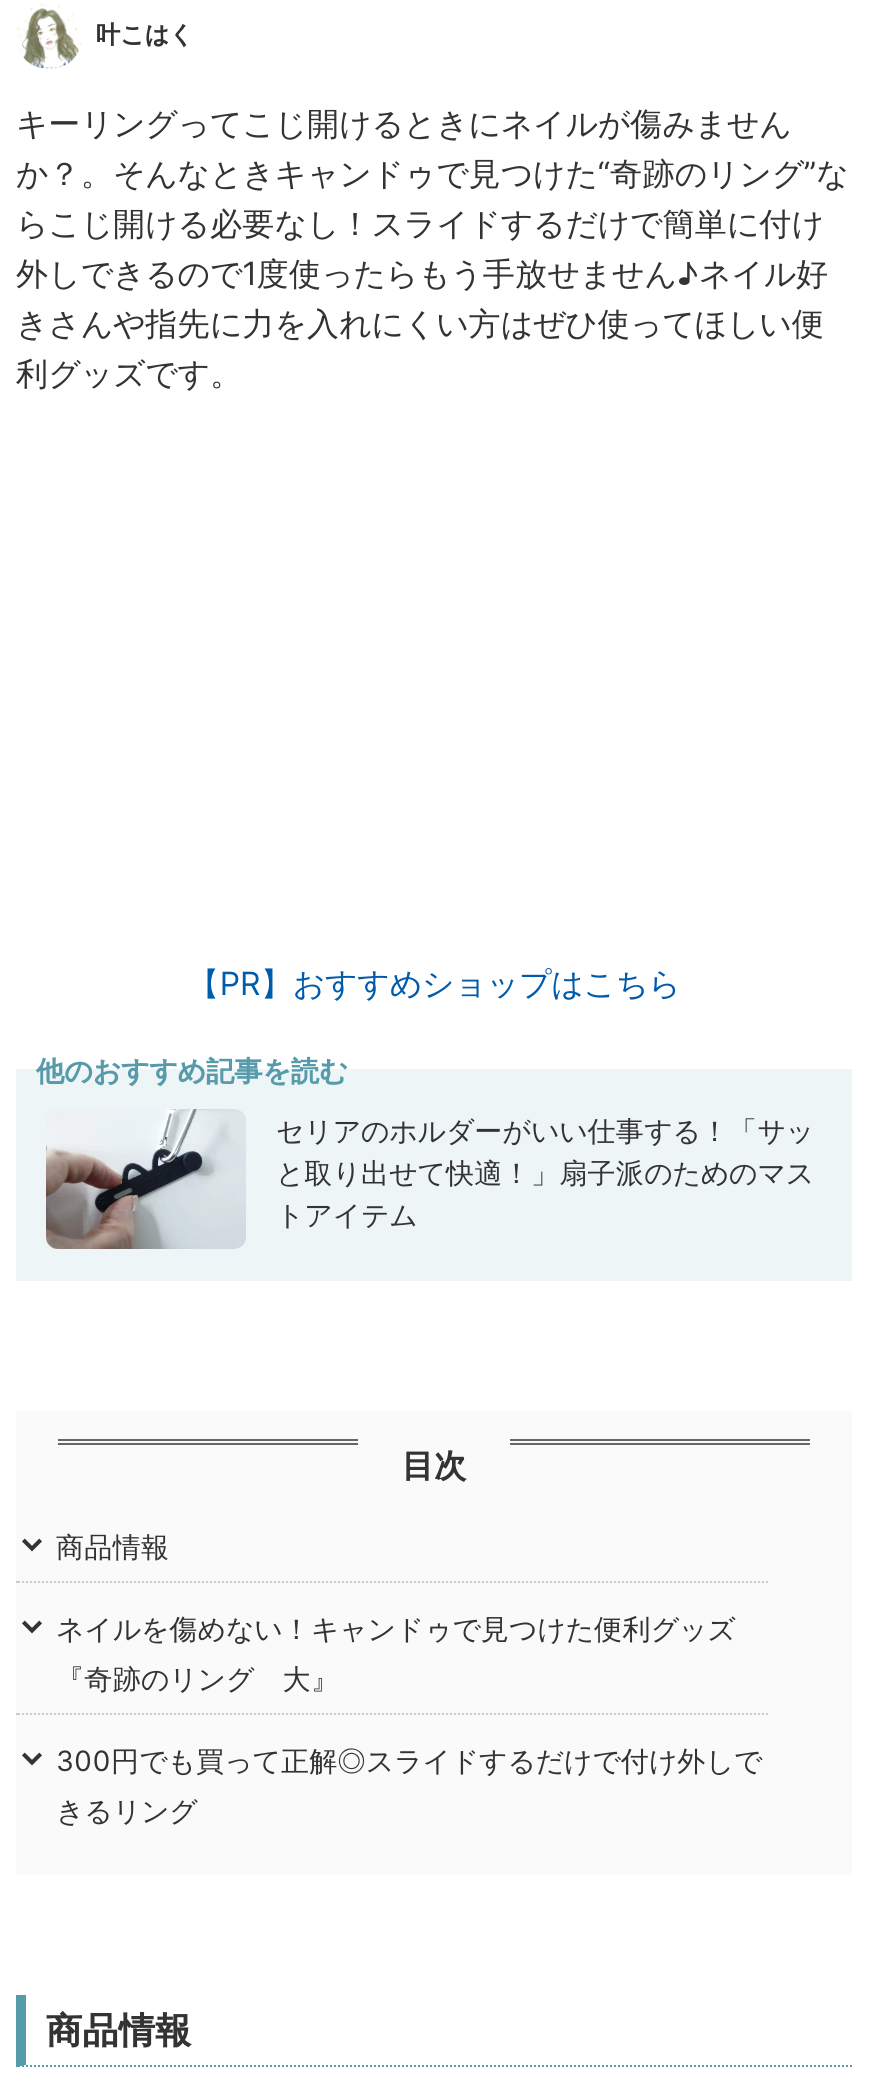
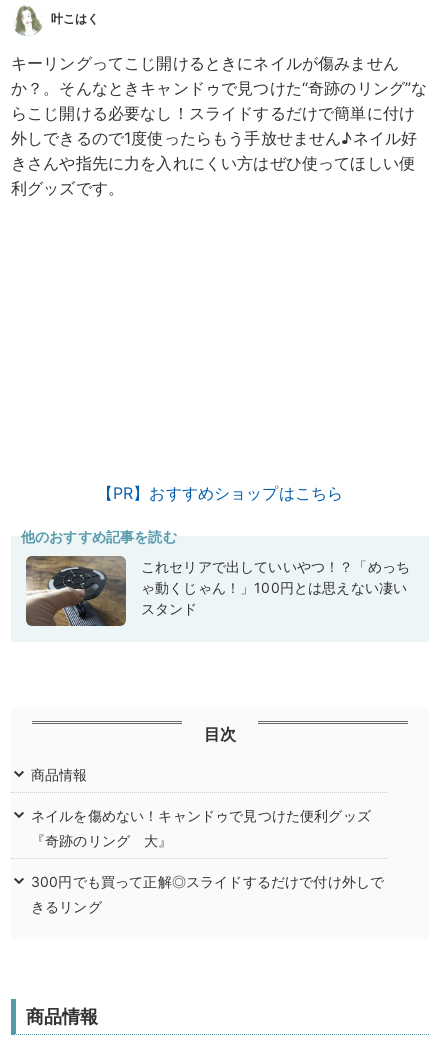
- [image]
- セリアのホルダーがいい仕事する！「サッ
- と取り出せて快適！」扇子派のためのマス
- トアイテム
+ [image]
+ これセリアで出していいやつ！？「めっち
+ ゃ動くじゃん！」100円とは思えない凄い
+ スタンド
